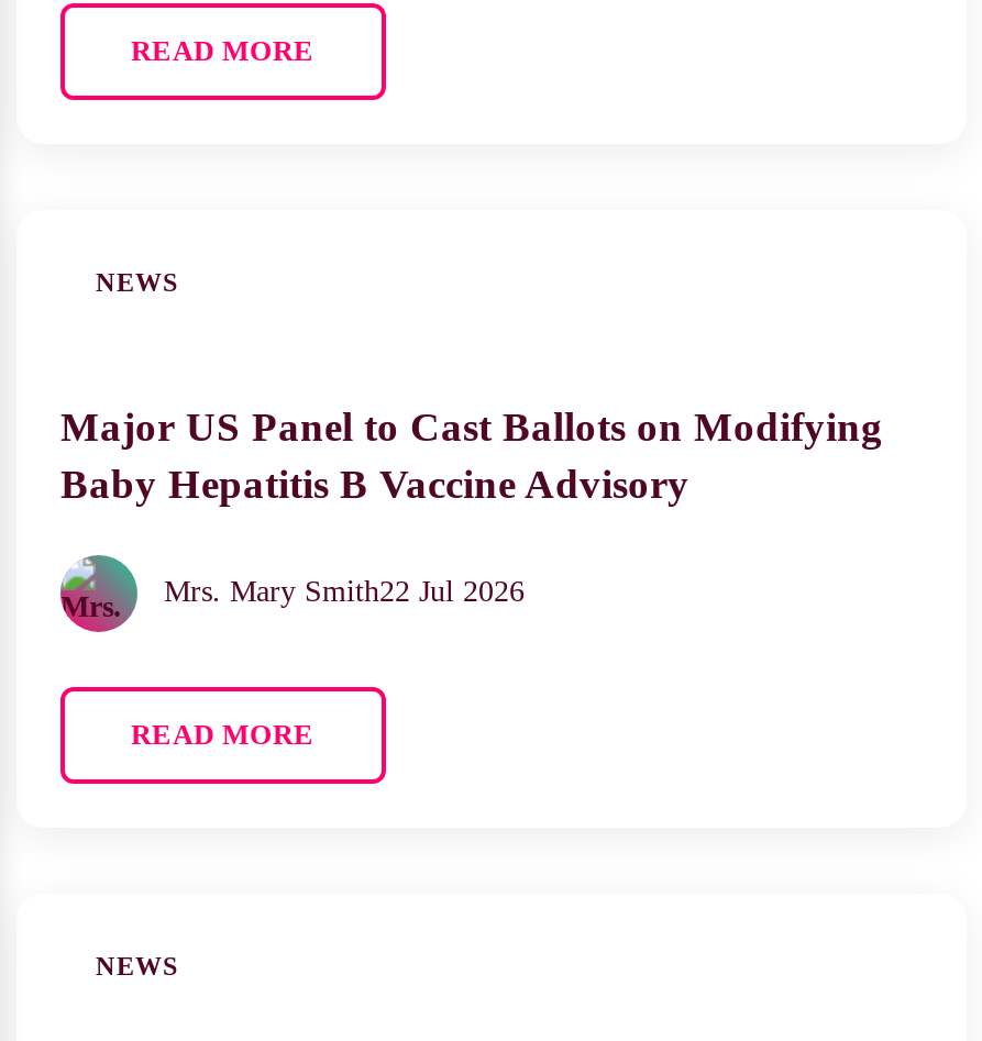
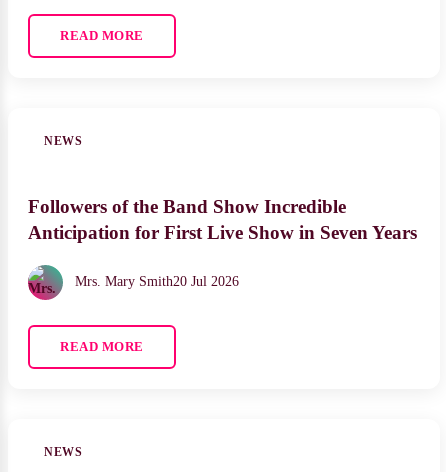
- Major US Panel to Cast Ballots on Modifying
- Baby Hepatitis B Vaccine Advisory
+ Followers of the Band Show Incredible
+ Anticipation for First Live Show in Seven Years

- Mrs. Mary Smith22 Jul 2026
+ Mrs. Mary Smith20 Jul 2026
